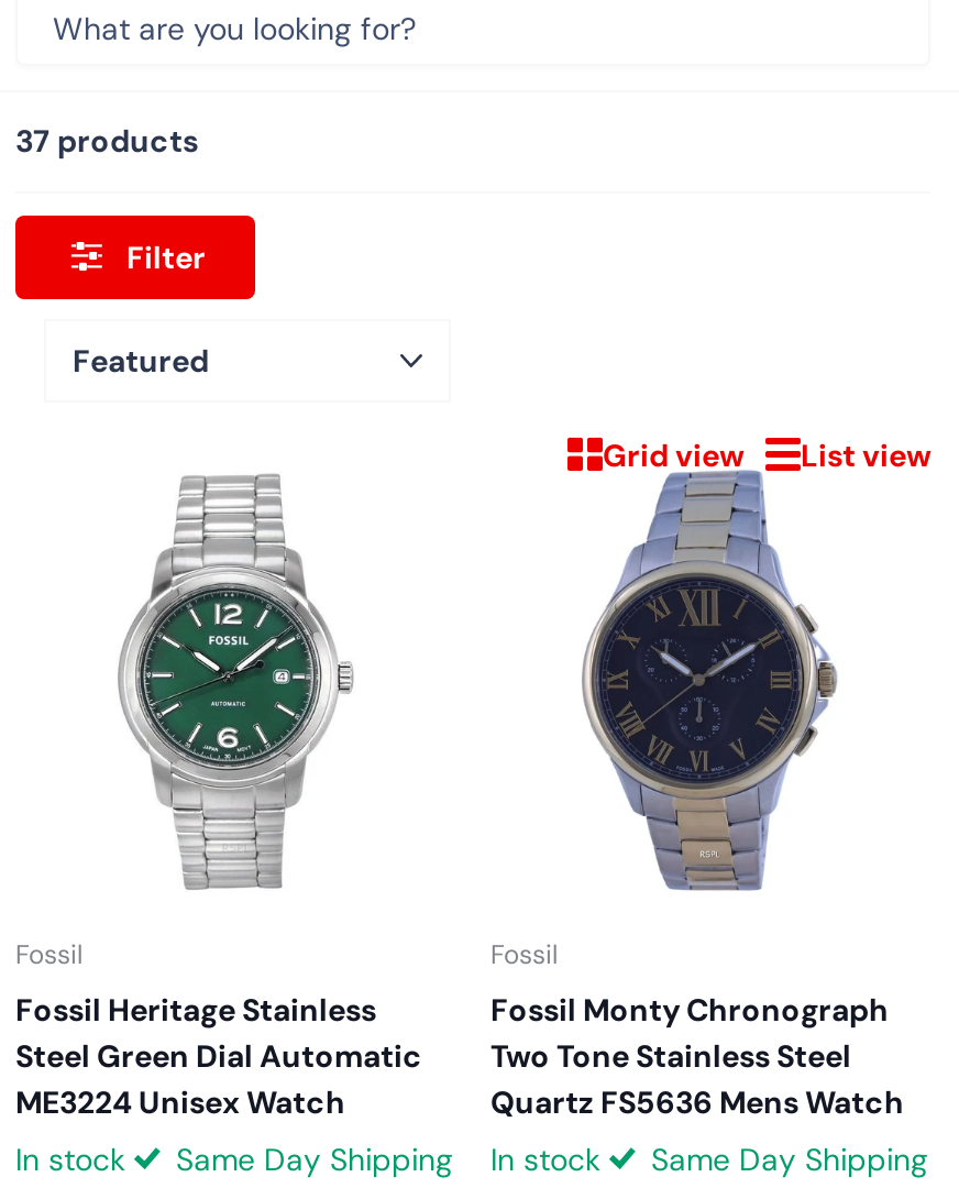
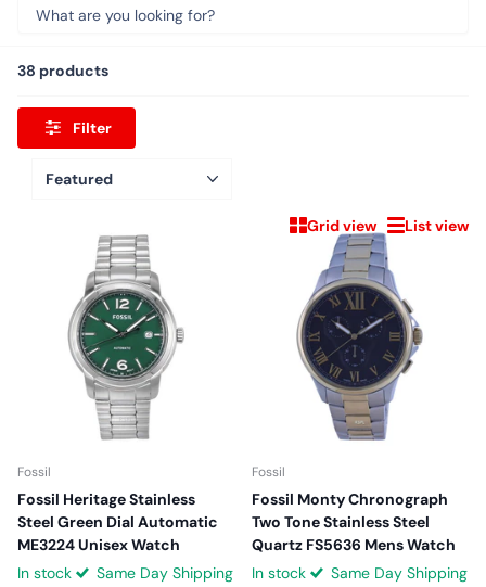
- 37 products
+ 38 products
